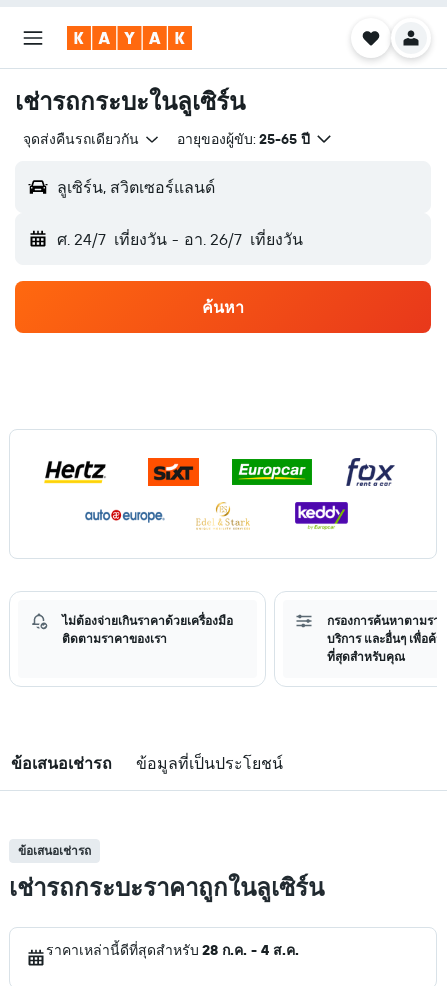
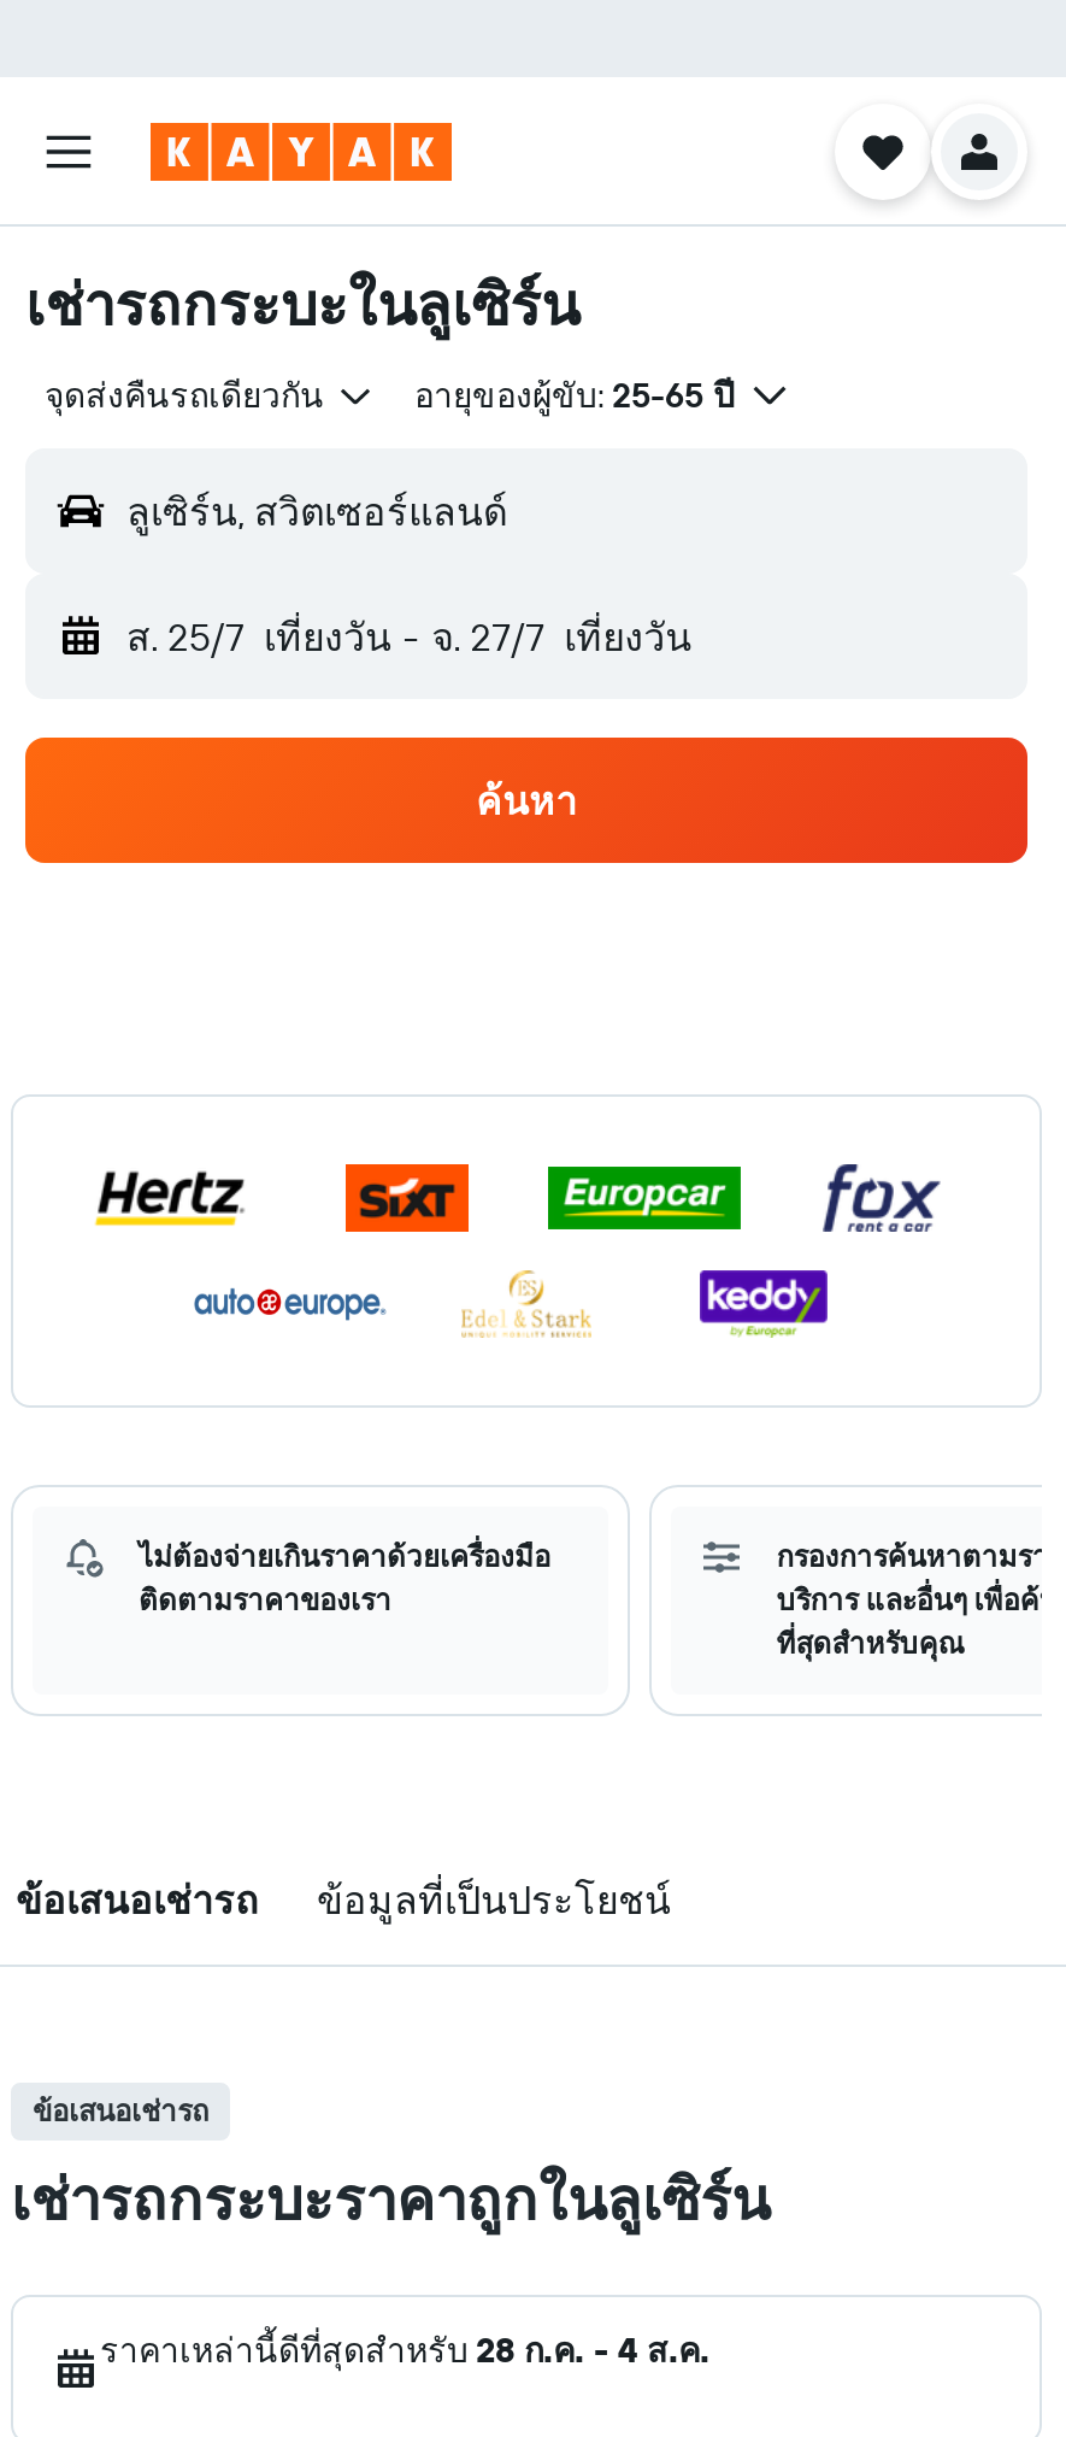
- ศ. 24/7 เที่ยงวัน - อา. 26/7 เที่ยงวัน
+ ส. 25/7 เที่ยงวัน - จ. 27/7 เที่ยงวัน
